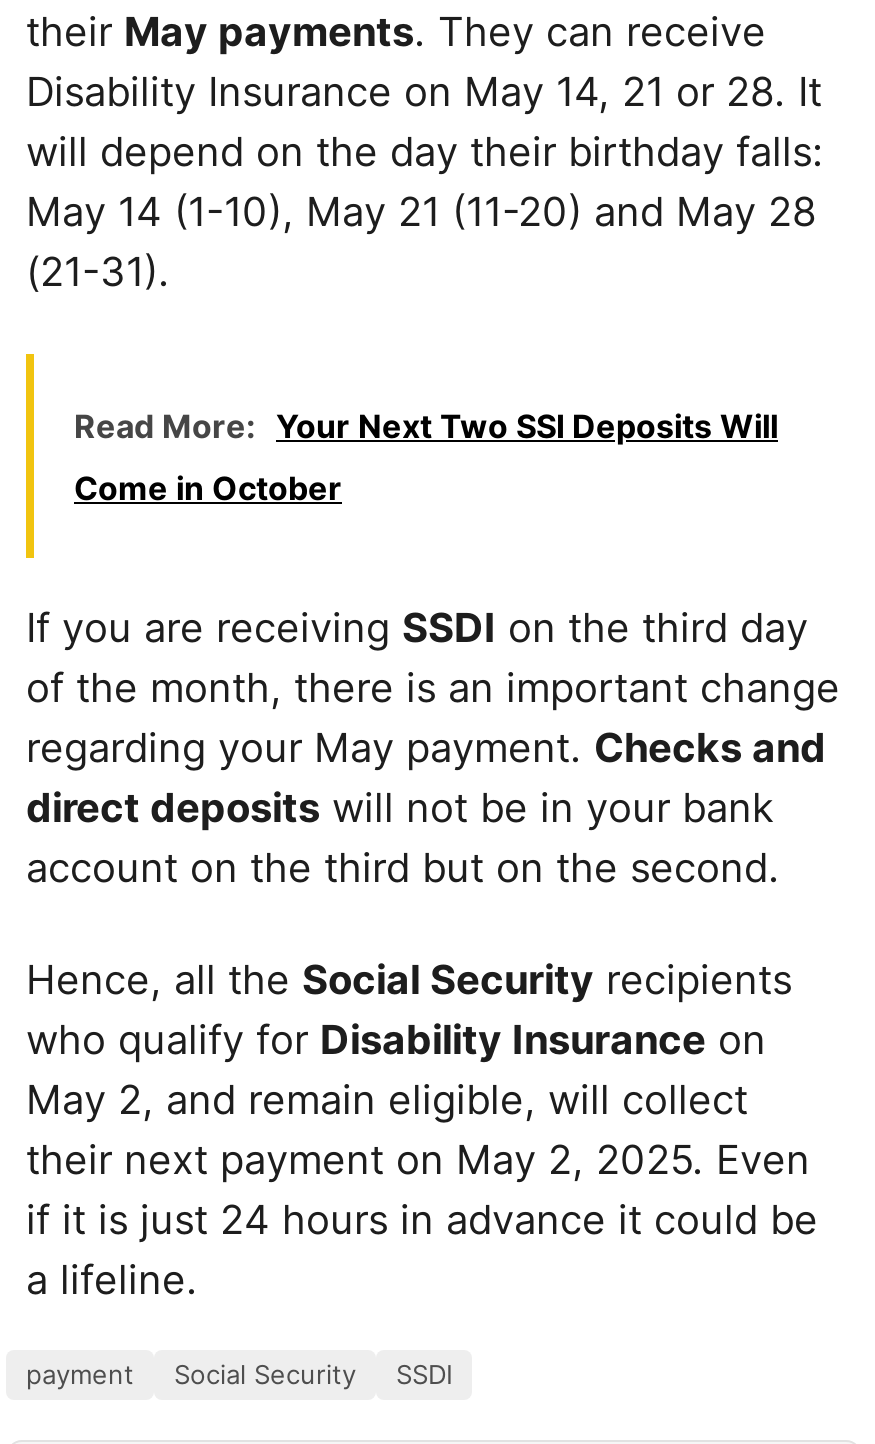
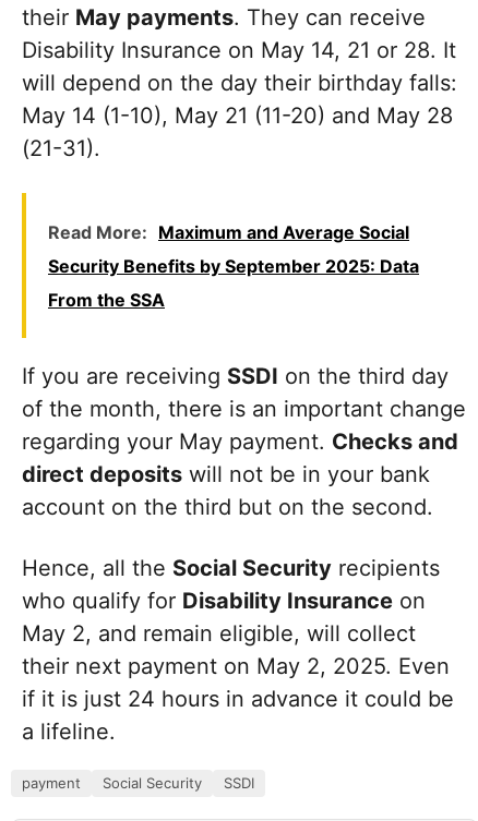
- Read More: Your Next Two SSI Deposits Will
- Come in October
+ Read More: Maximum and Average Social
+ Security Benefits by September 2025: Data
+ From the SSA
